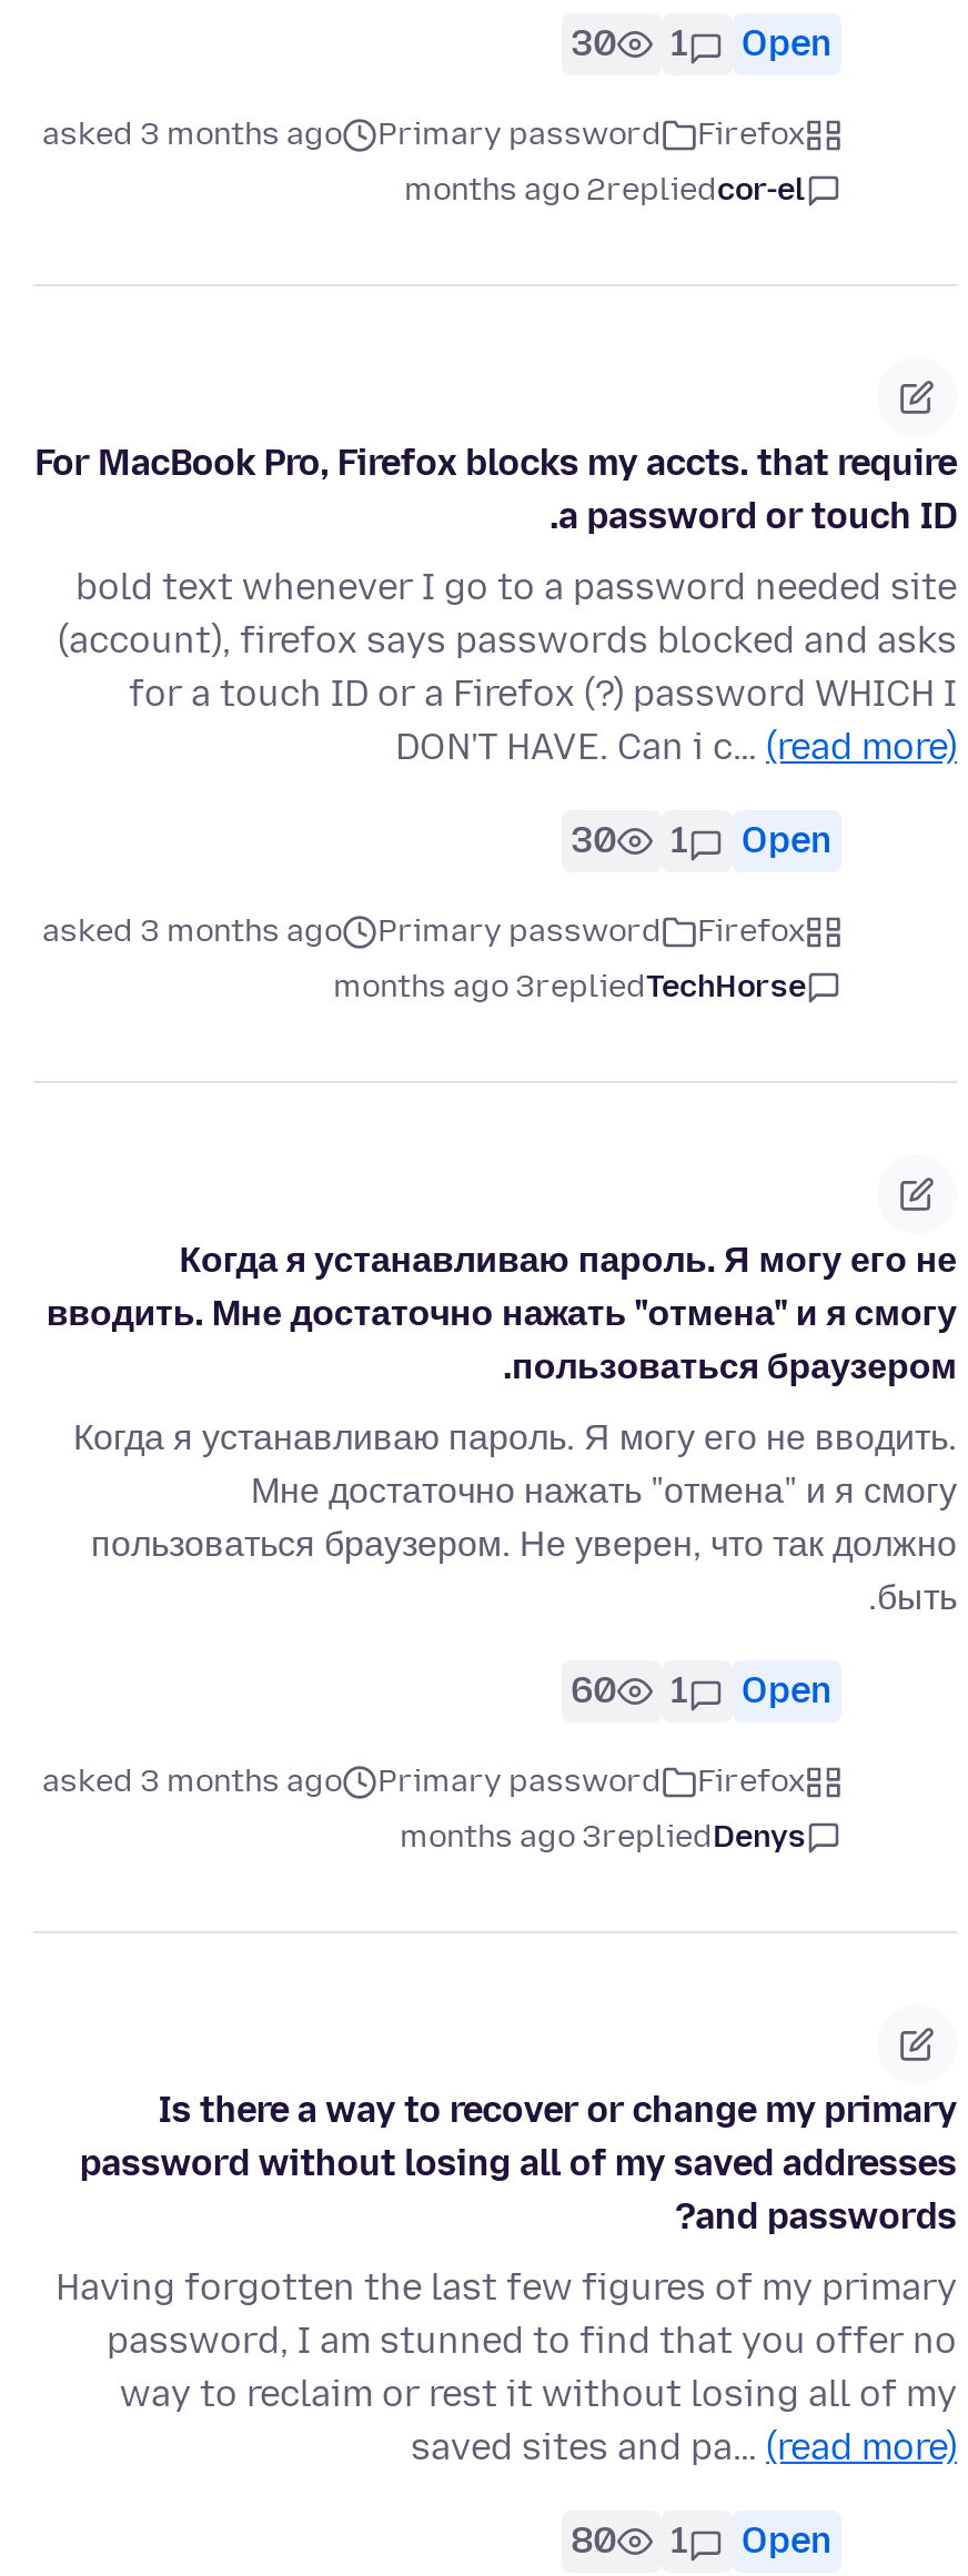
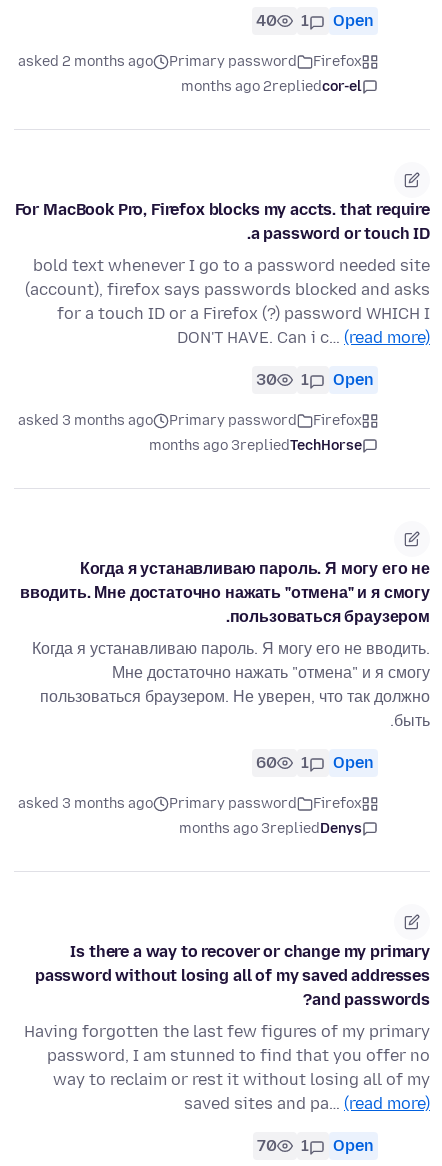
- 30 1 Open
+ 40 1 Open

- asked 3 months ago
+ asked 2 months ago

- 80 1 Open
+ 70 1 Open
